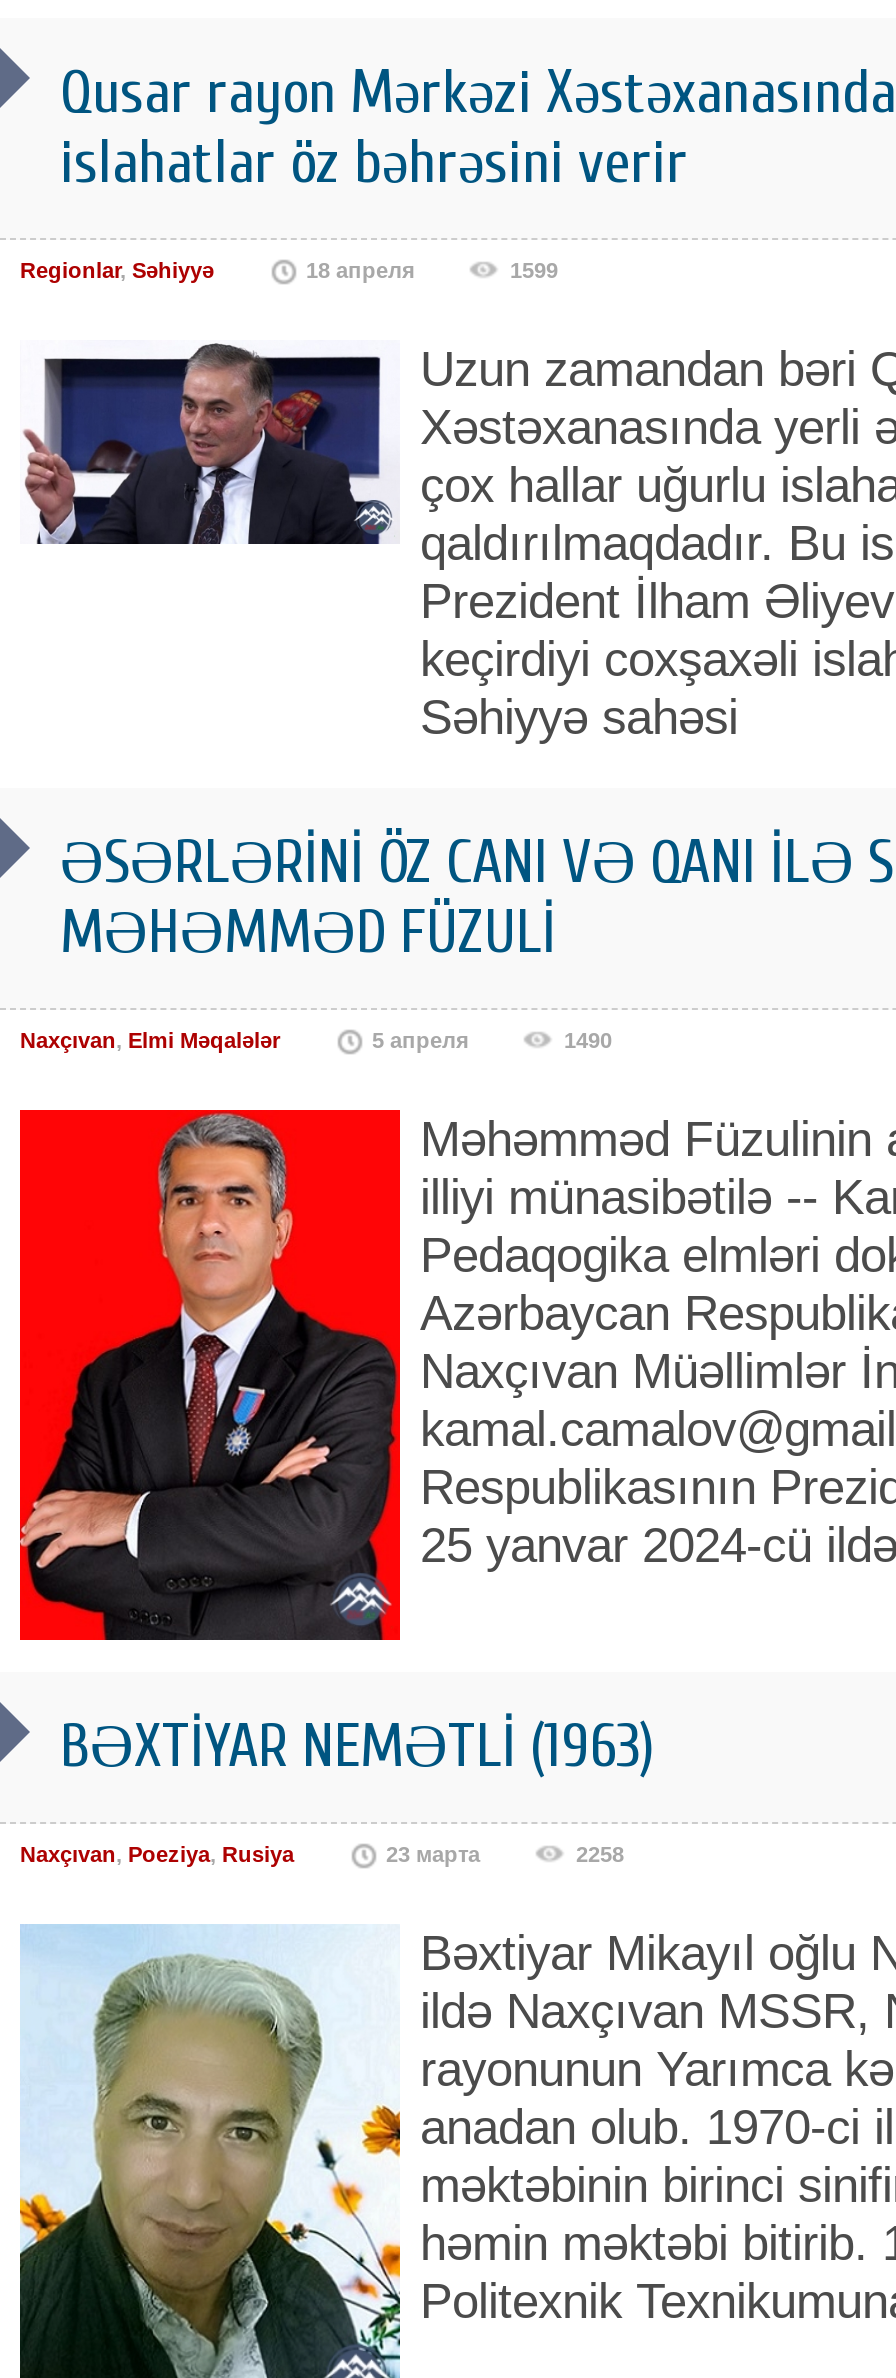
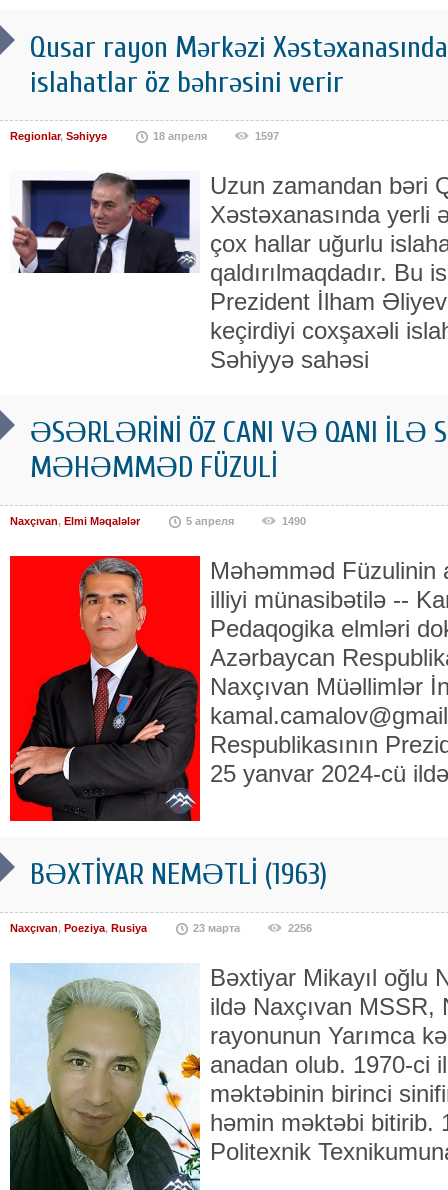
- 1599
+ 1597

- 2258
+ 2256
